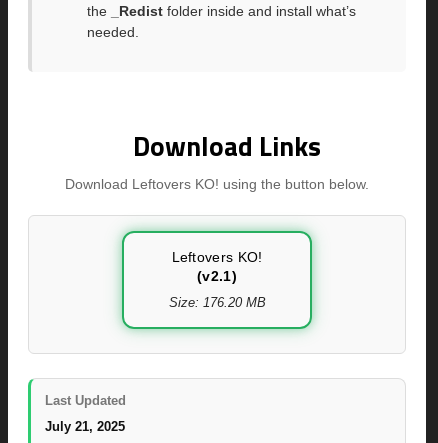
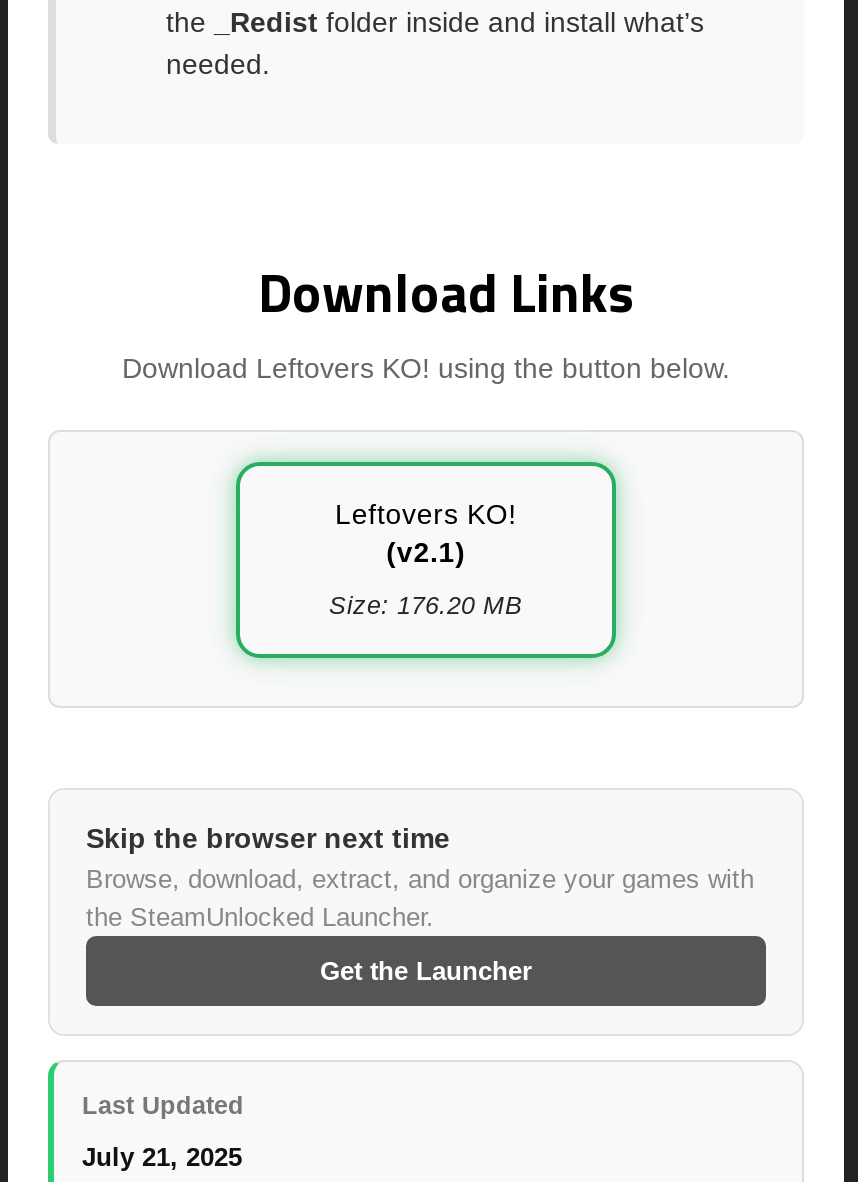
+ Skip the browser next time
+ Browse, download, extract, and organize your games with
+ the SteamUnlocked Launcher.
+ Get the Launcher
